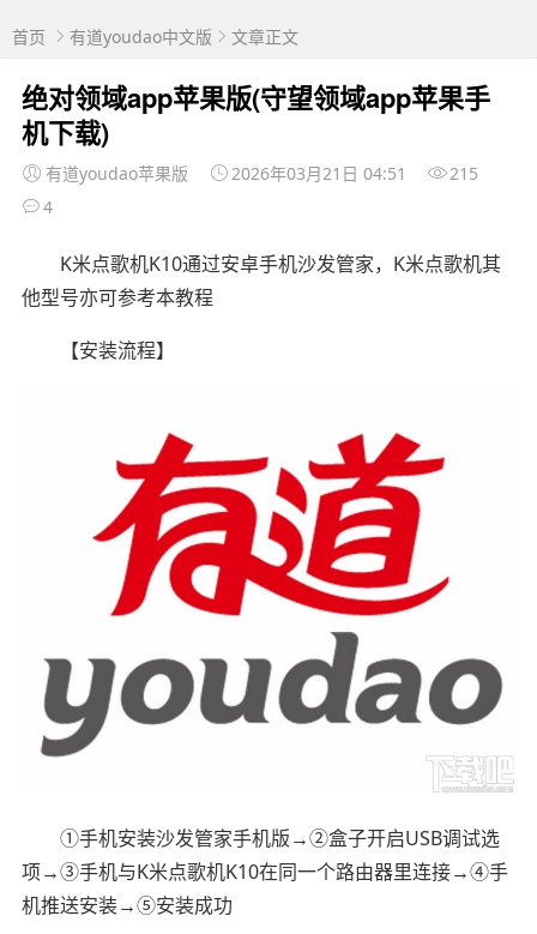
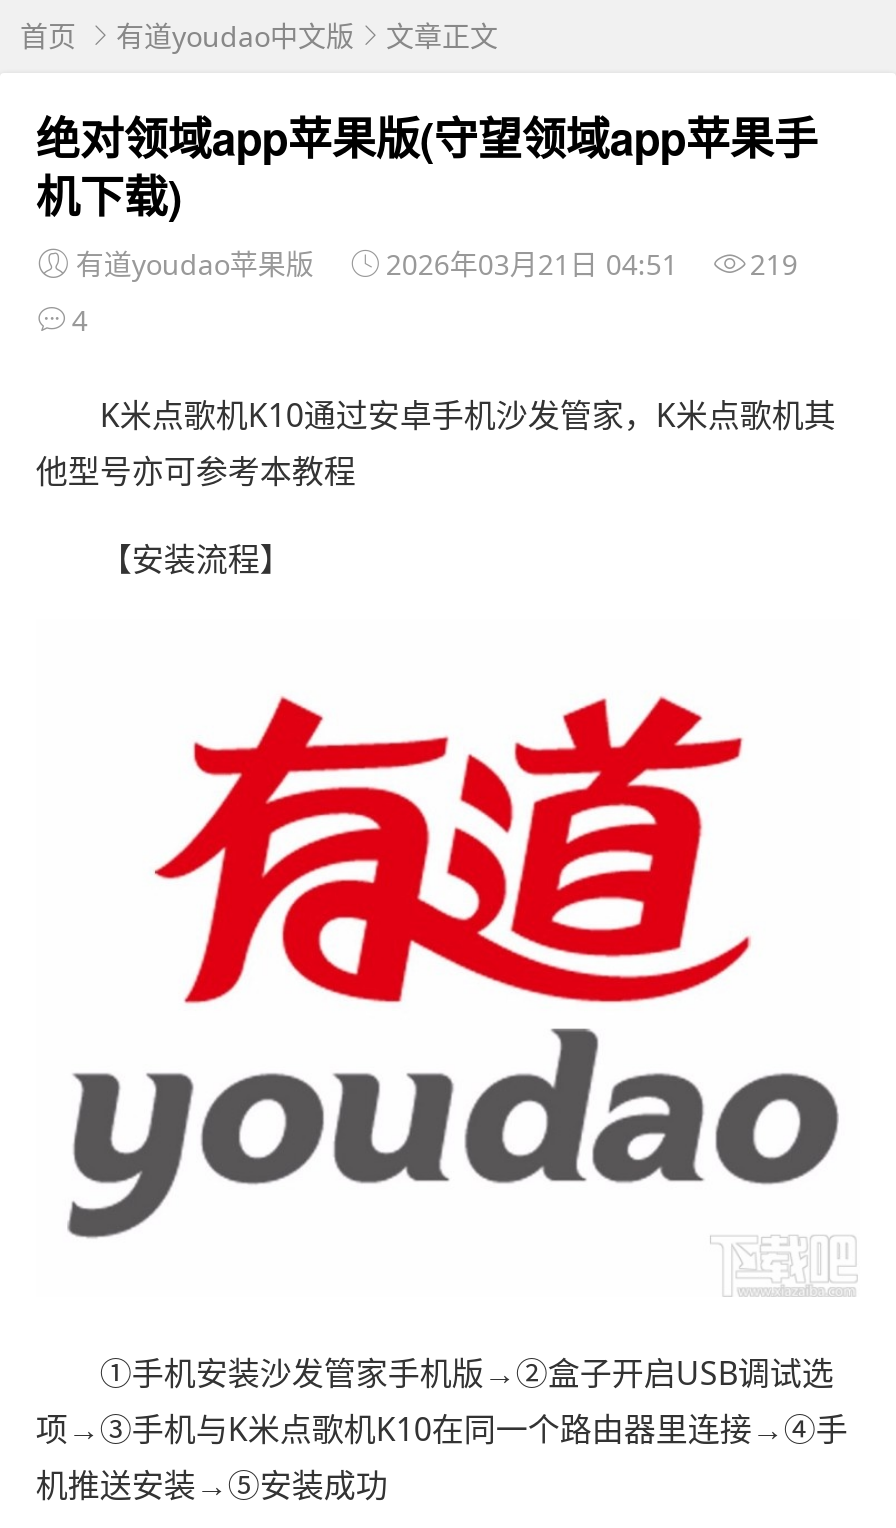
- 有道youdao苹果版 2026年03月21日 04:51 215
+ 有道youdao苹果版 2026年03月21日 04:51 219
